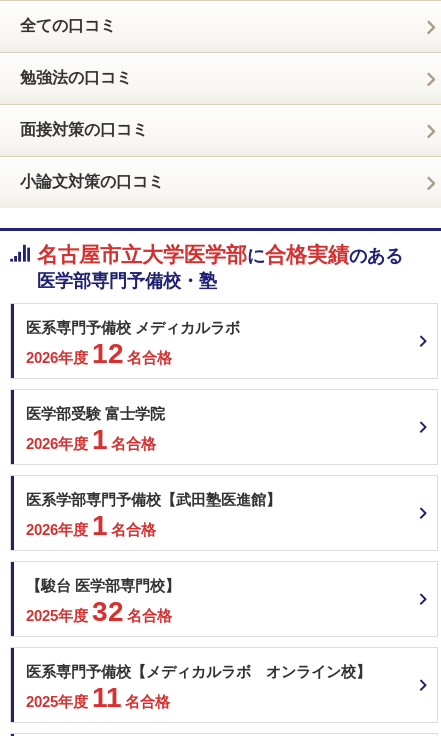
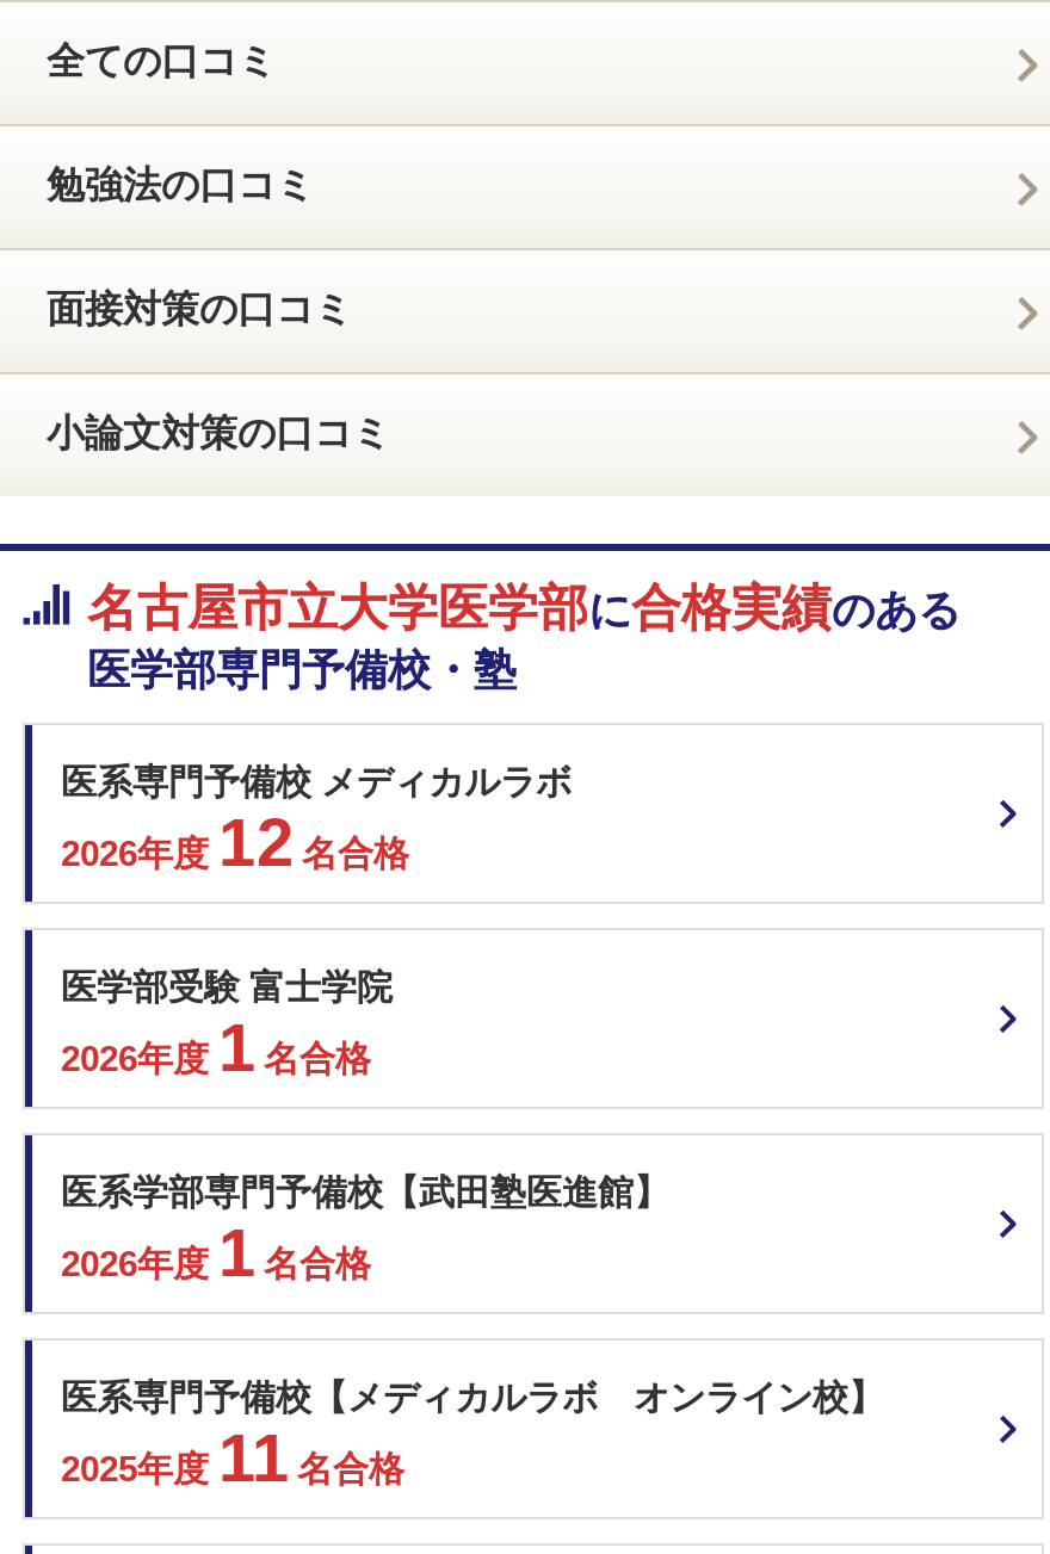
- 【駿台 医学部専門校】
- 2025年度32 名合格
